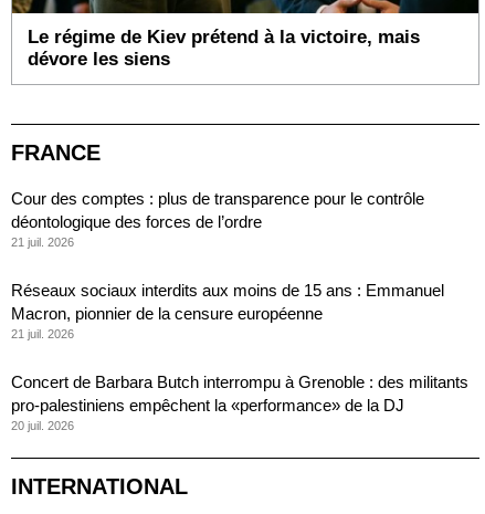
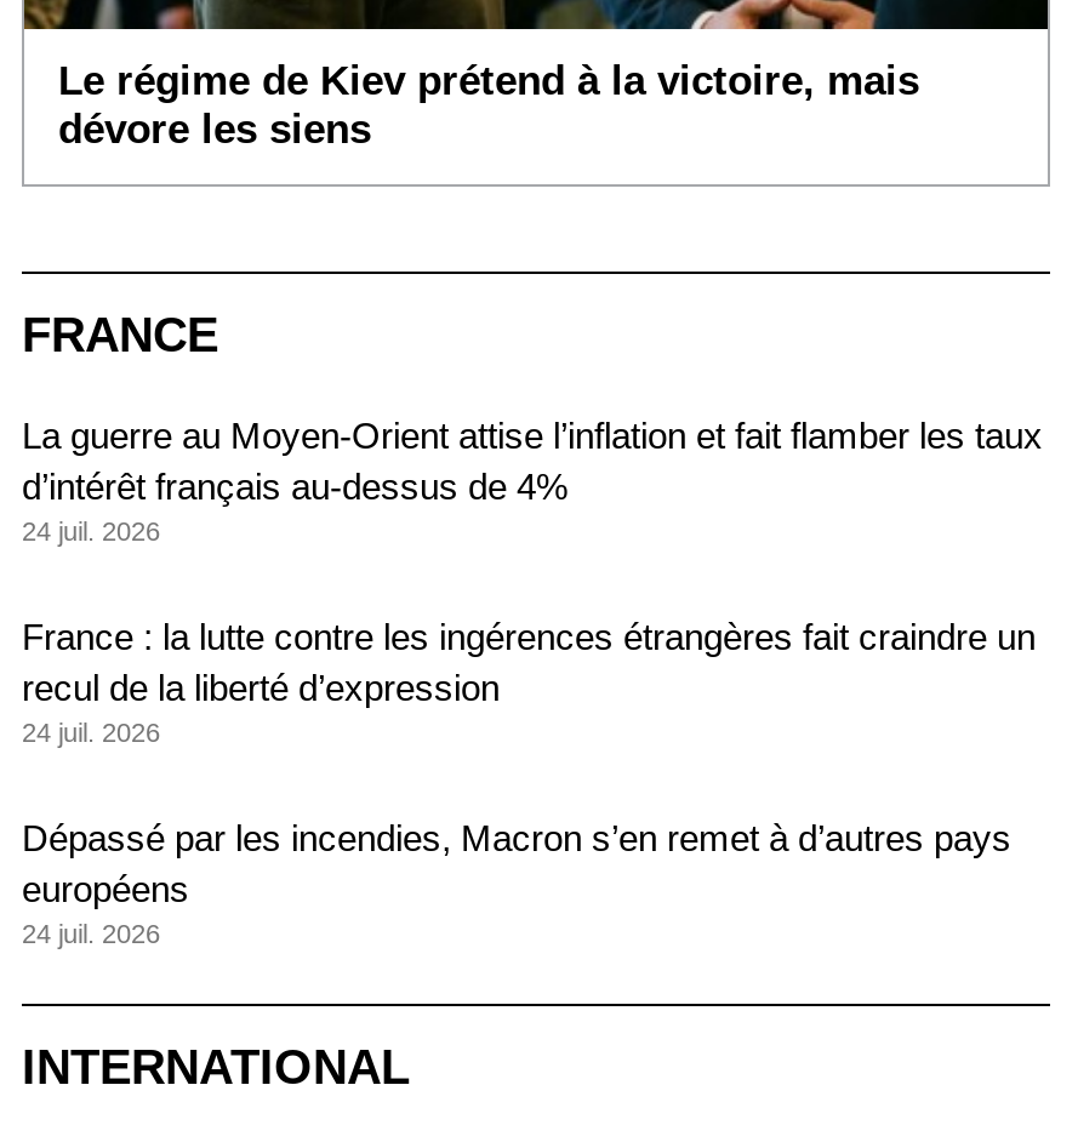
- Cour des comptes : plus de transparence pour le contrôle
- déontologique des forces de l’ordre
- 21 juil. 2026
+ La guerre au Moyen-Orient attise l’inflation et fait flamber les taux
+ d’intérêt français au-dessus de 4%
+ 24 juil. 2026

- Réseaux sociaux interdits aux moins de 15 ans : Emmanuel
- Macron, pionnier de la censure européenne
- 21 juil. 2026
+ France : la lutte contre les ingérences étrangères fait craindre un
+ recul de la liberté d’expression
+ 24 juil. 2026

- Concert de Barbara Butch interrompu à Grenoble : des militants
- pro-palestiniens empêchent la «performance» de la DJ
- 20 juil. 2026
+ Dépassé par les incendies, Macron s’en remet à d’autres pays
+ européens
+ 24 juil. 2026
